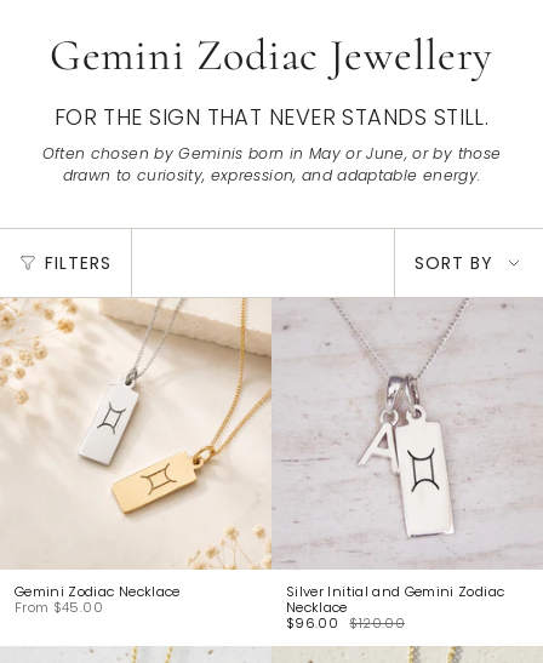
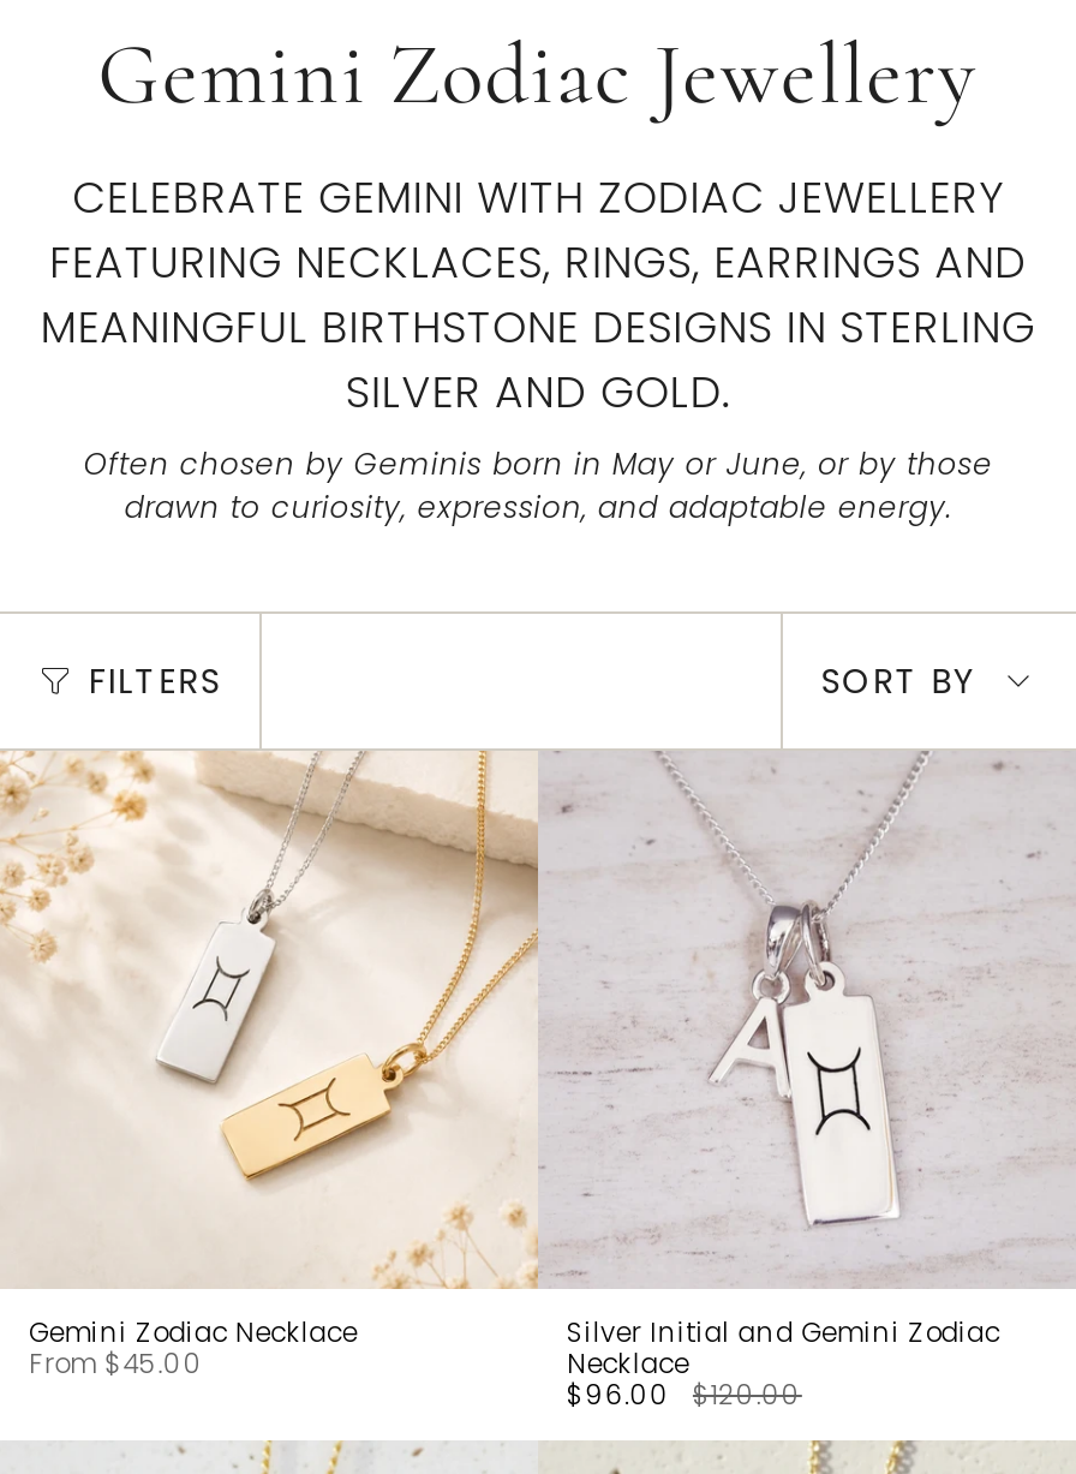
- FOR THE SIGN THAT NEVER STANDS STILL.
+ CELEBRATE GEMINI WITH ZODIAC JEWELLERY
+ FEATURING NECKLACES, RINGS, EARRINGS AND
+ MEANINGFUL BIRTHSTONE DESIGNS IN STERLING
+ SILVER AND GOLD.
